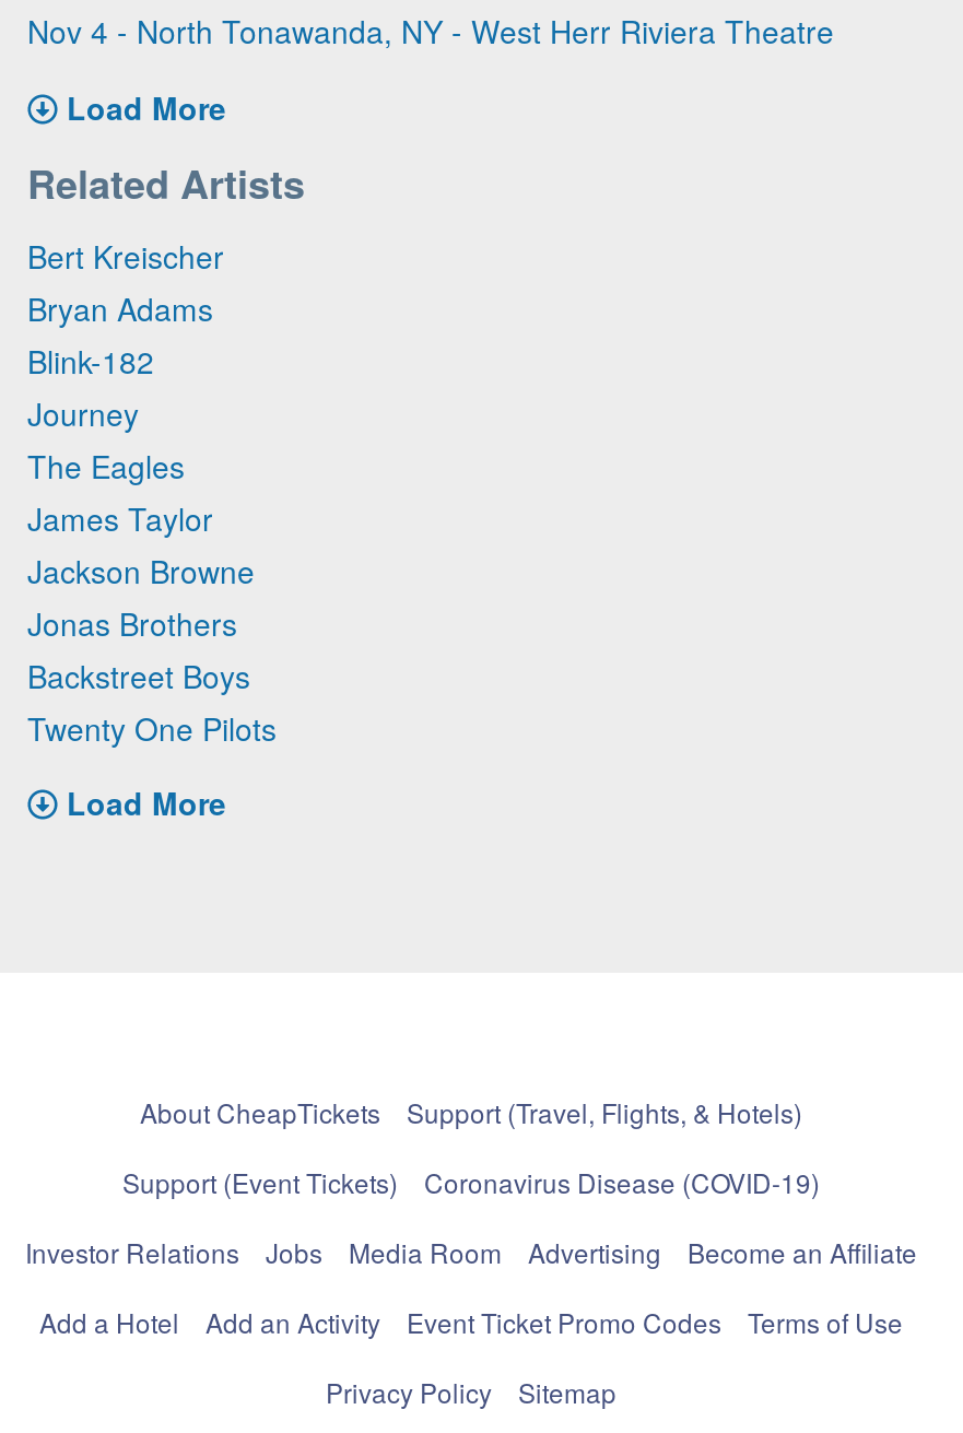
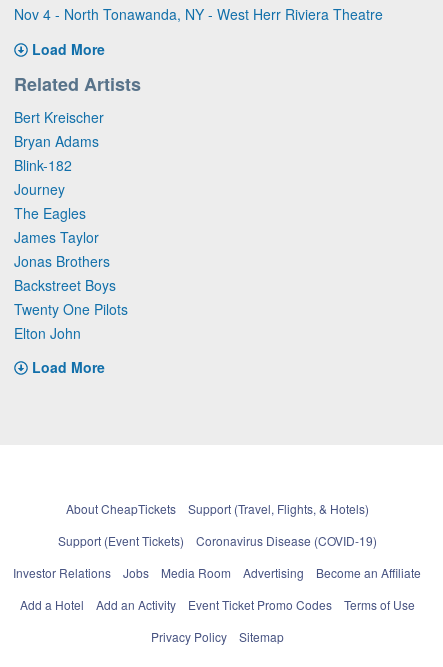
- Jackson Browne

moved up: Jonas Brothers | Backstreet Boys | Twenty One Pilots

+ Elton John
